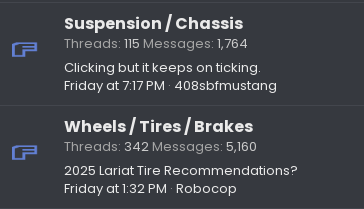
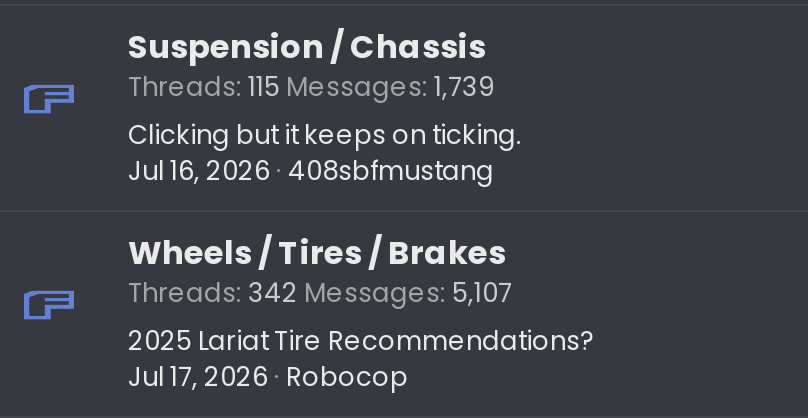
- Threads 115 Messages 1,764
+ Threads 115 Messages 1,739

- Friday at 7:17 PM 408sbfmustang
+ Jul 16, 2026 408sbfmustang

- Threads 342 Messages 5,160
+ Threads 342 Messages 5,107

- Friday at 1:32 PM Robocop
+ Jul 17, 2026 Robocop
